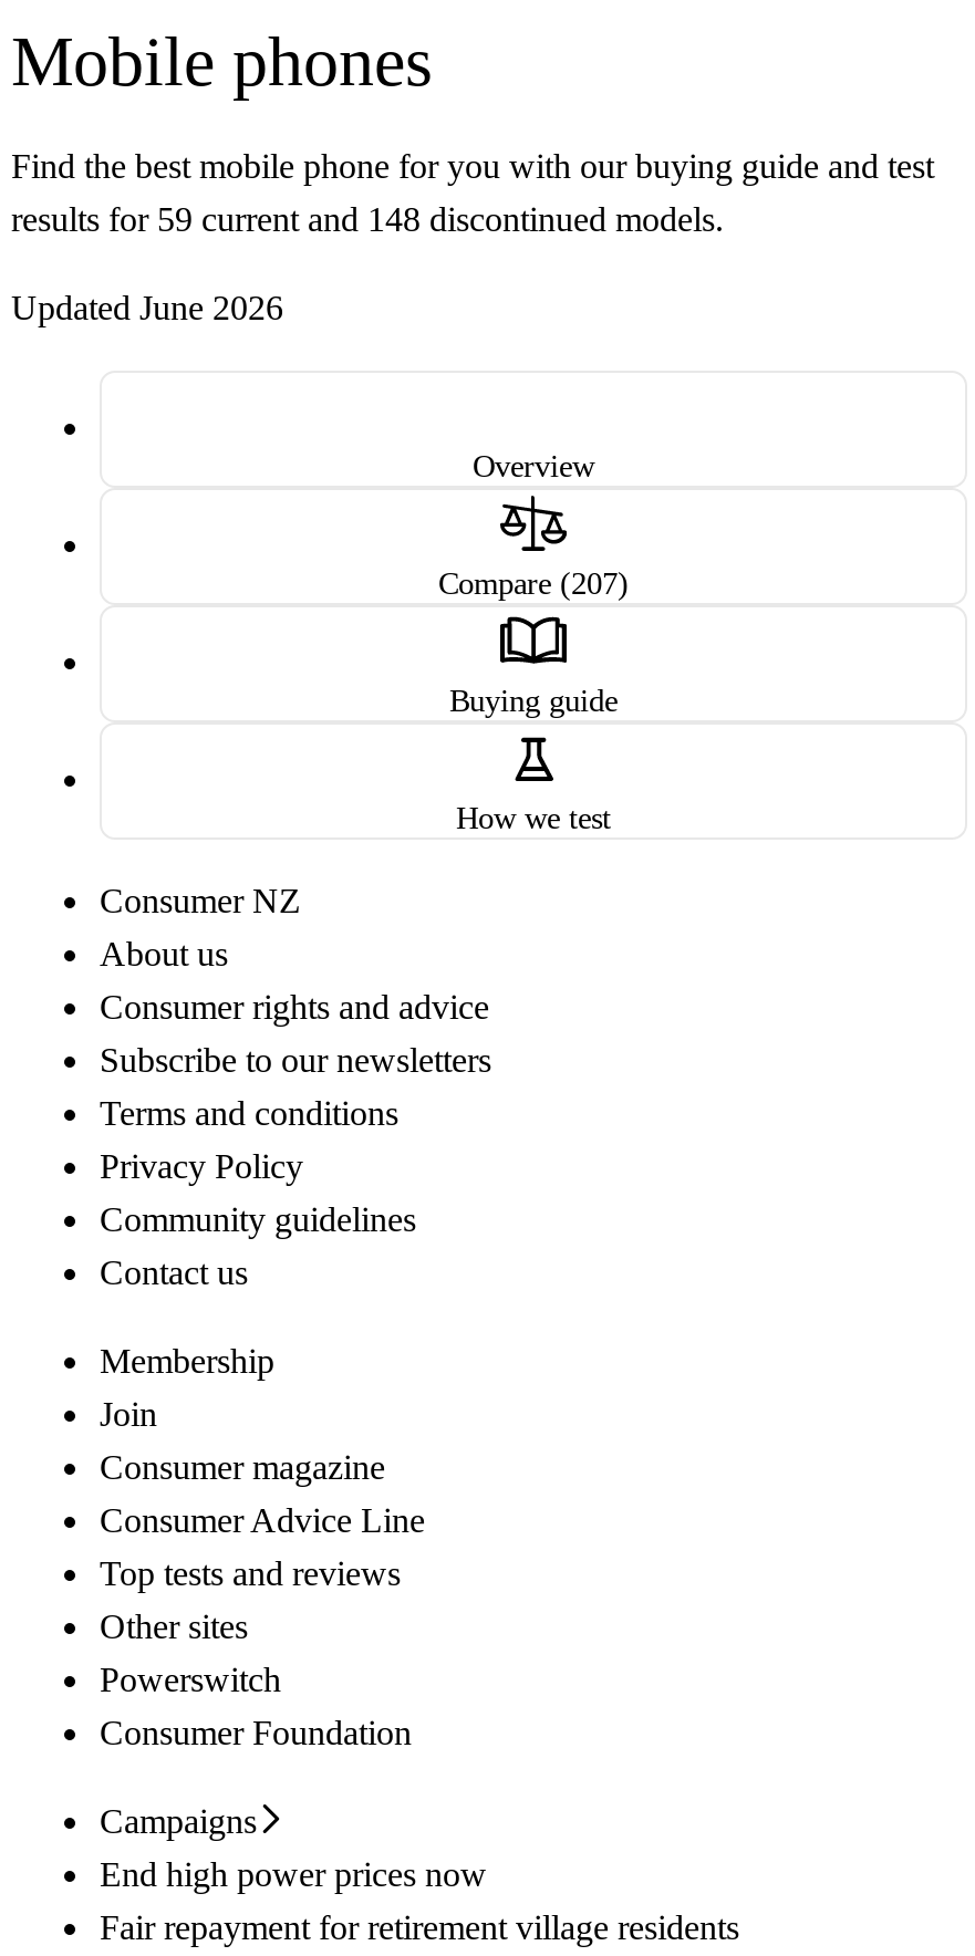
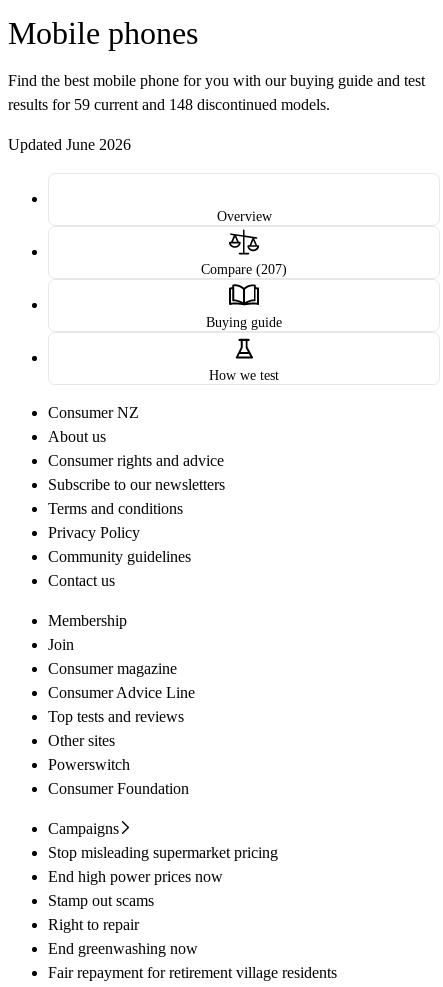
+ Stop misleading supermarket pricing

+ Stamp out scams
+ Right to repair
+ End greenwashing now
